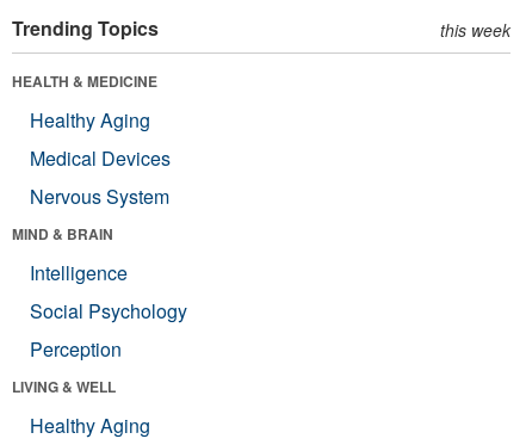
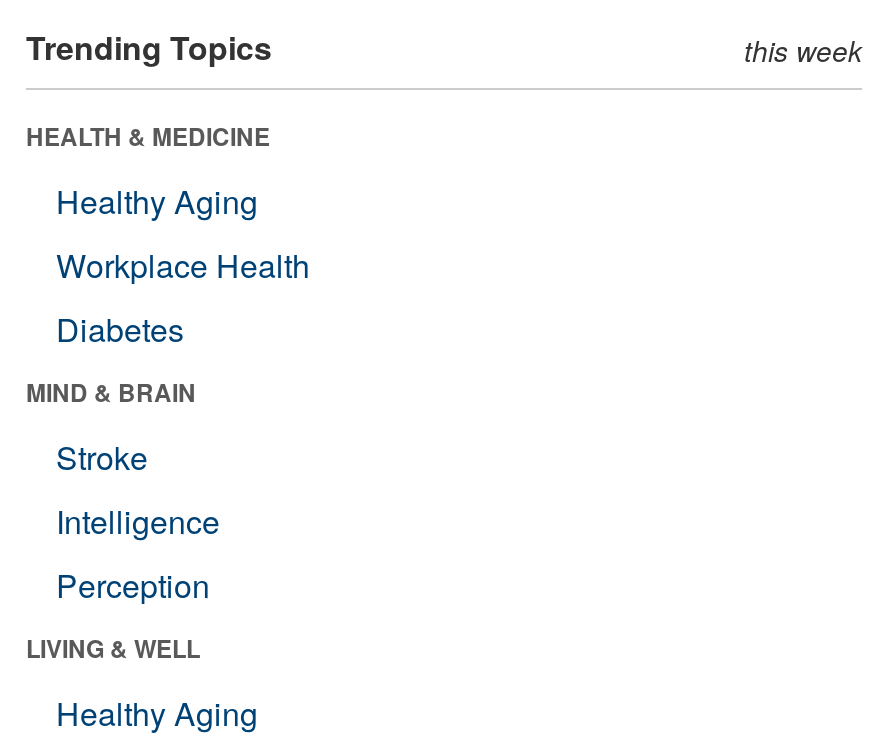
- Medical Devices
- Nervous System
+ Workplace Health
+ Diabetes

+ Stroke

moved down: Intelligence

- Social Psychology
